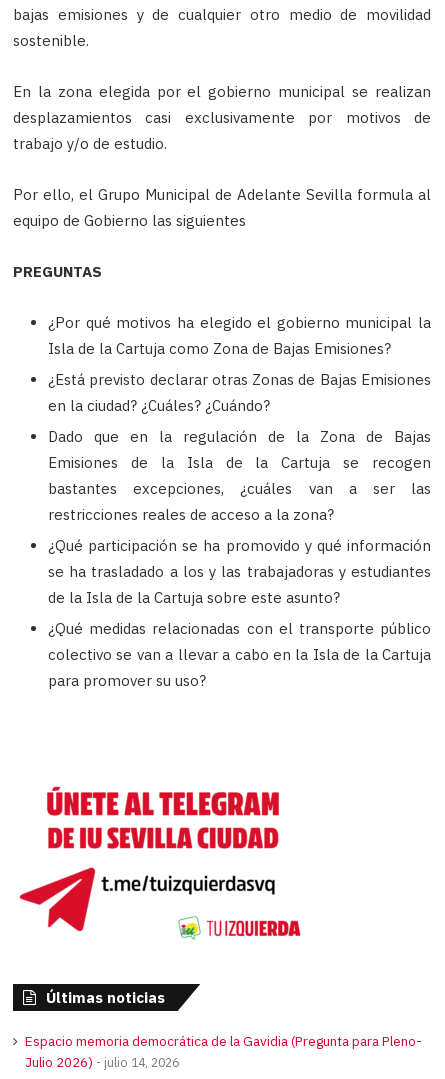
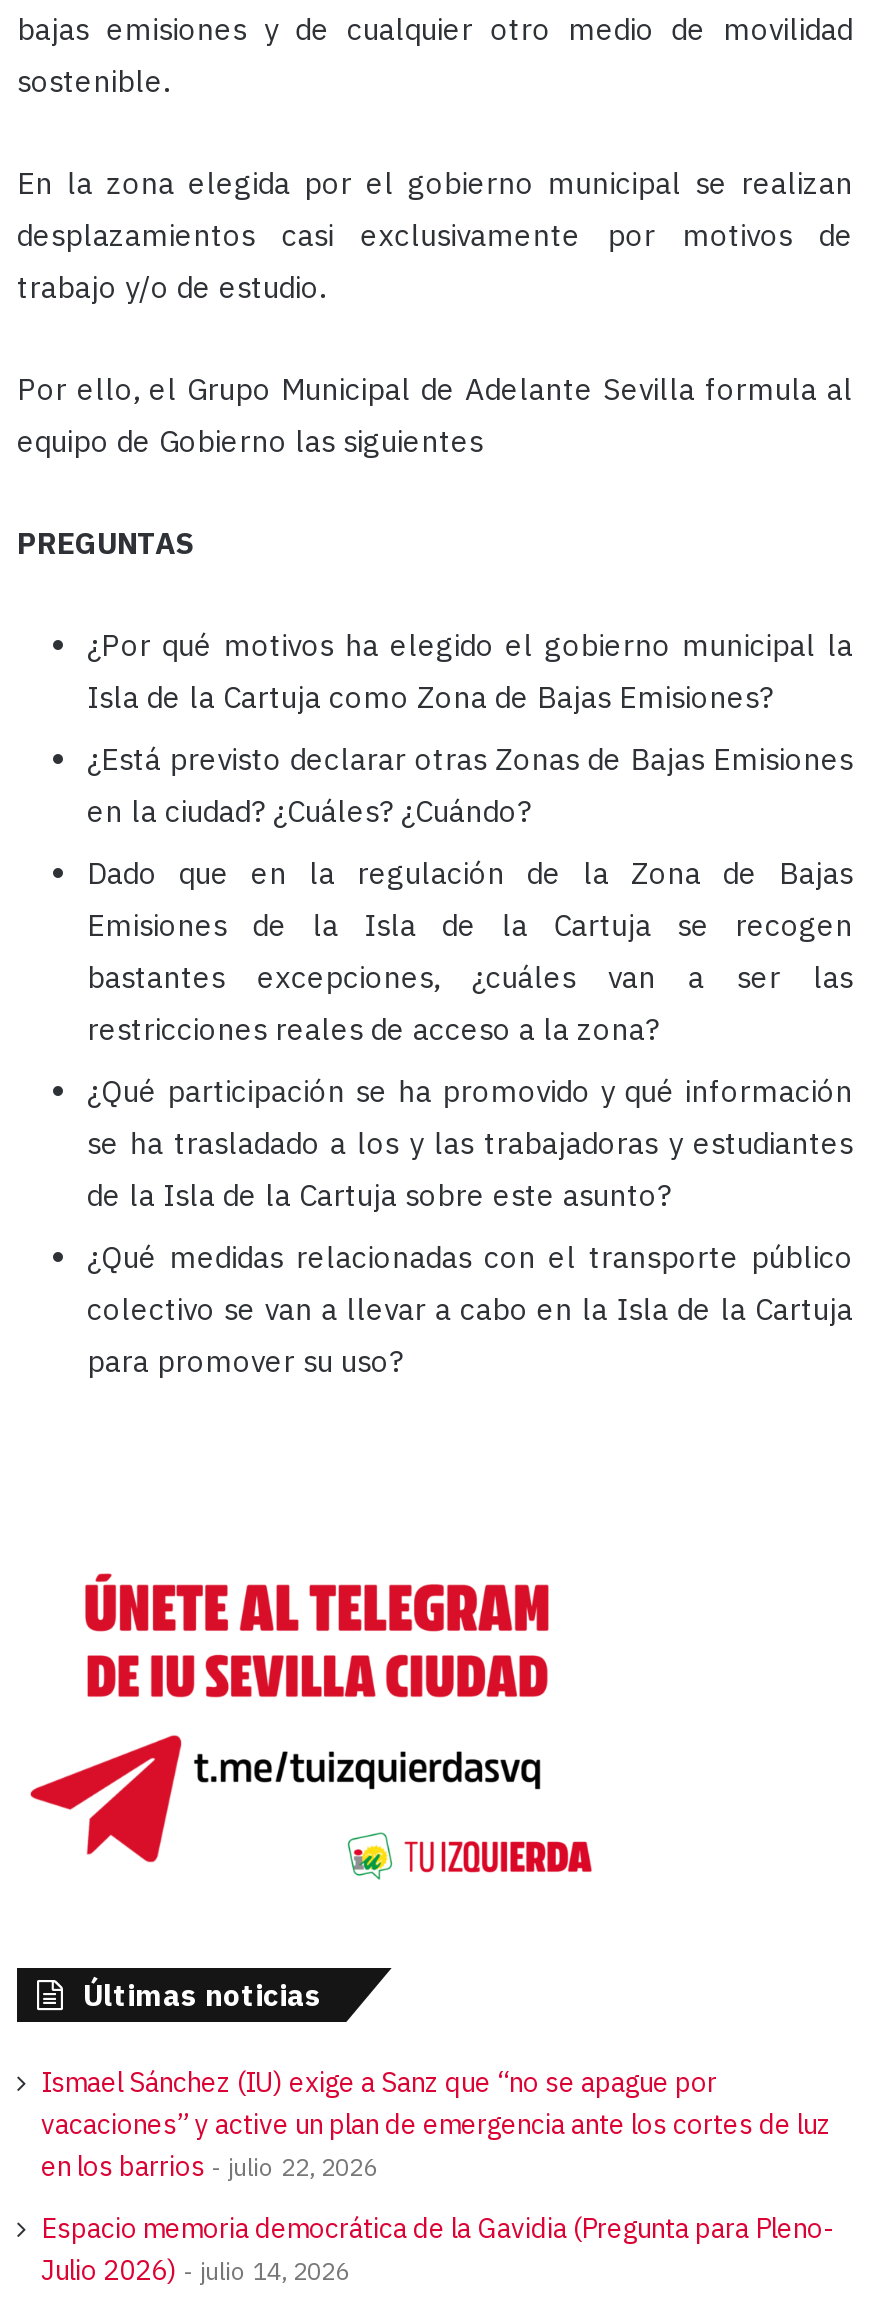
+ Ismael Sánchez (IU) exige a Sanz que “no se apague por
+ vacaciones” y active un plan de emergencia ante los cortes de luz
+ en los barrios
+ julio 22, 2026
